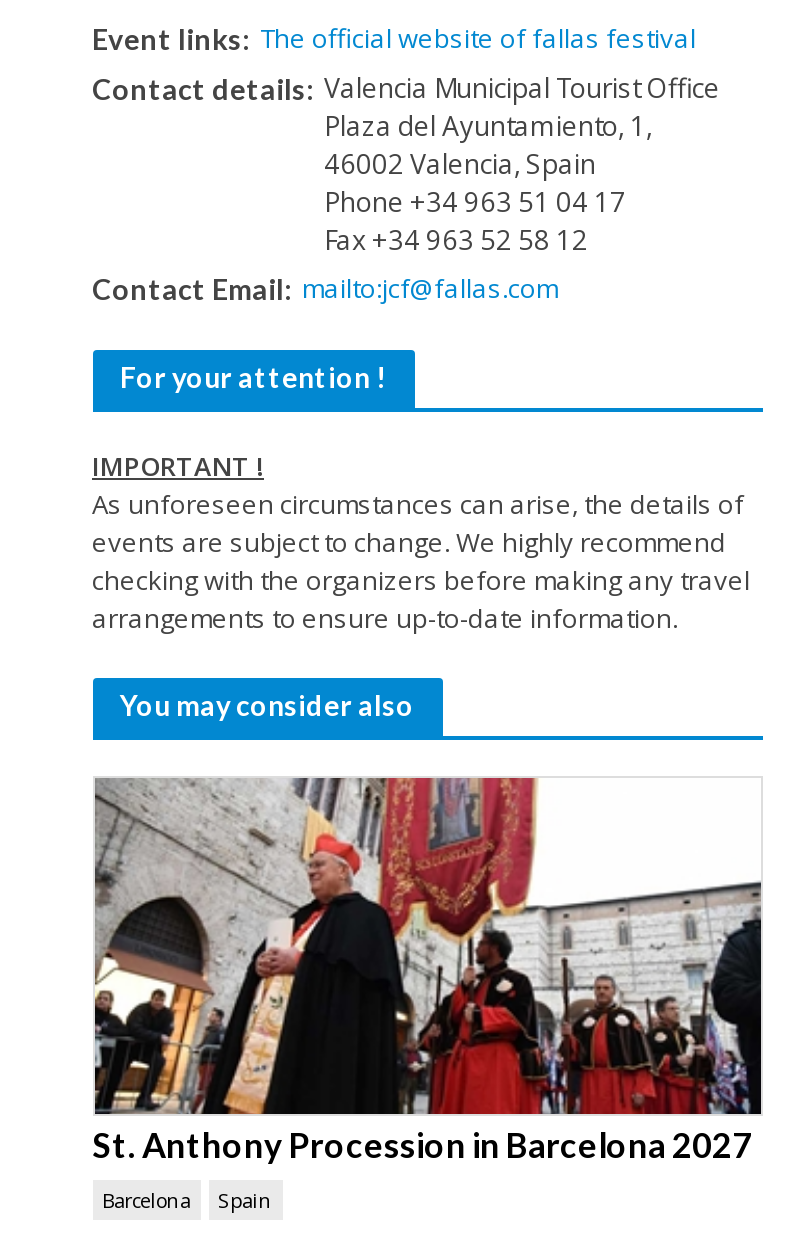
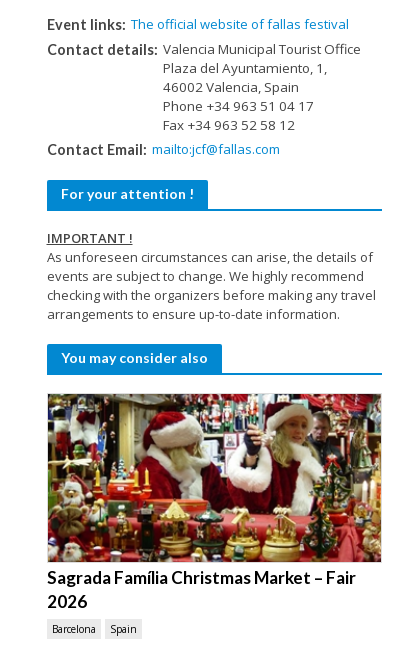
- [image]
- St. Anthony Procession in Barcelona 2027
+ [image]
+ Sagrada Família Christmas Market – Fair
+ 2026
